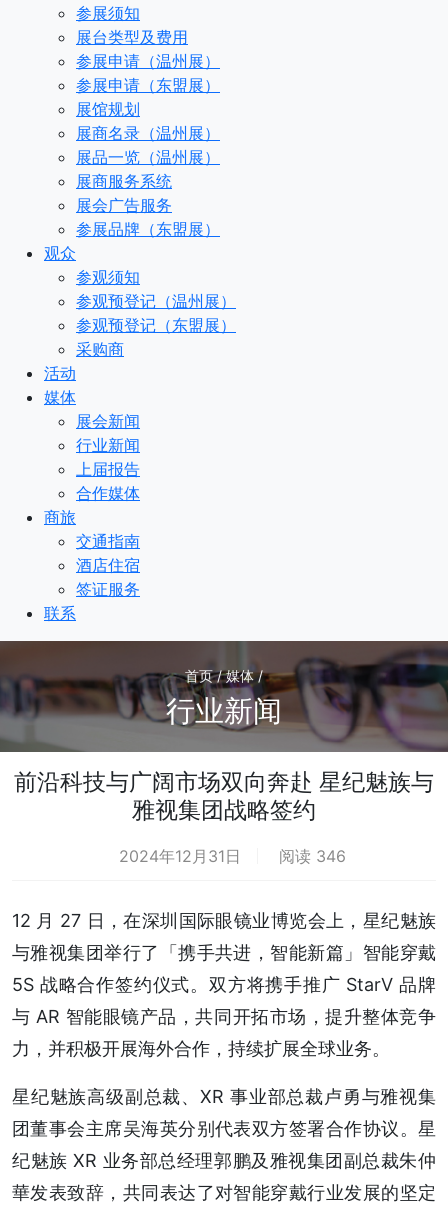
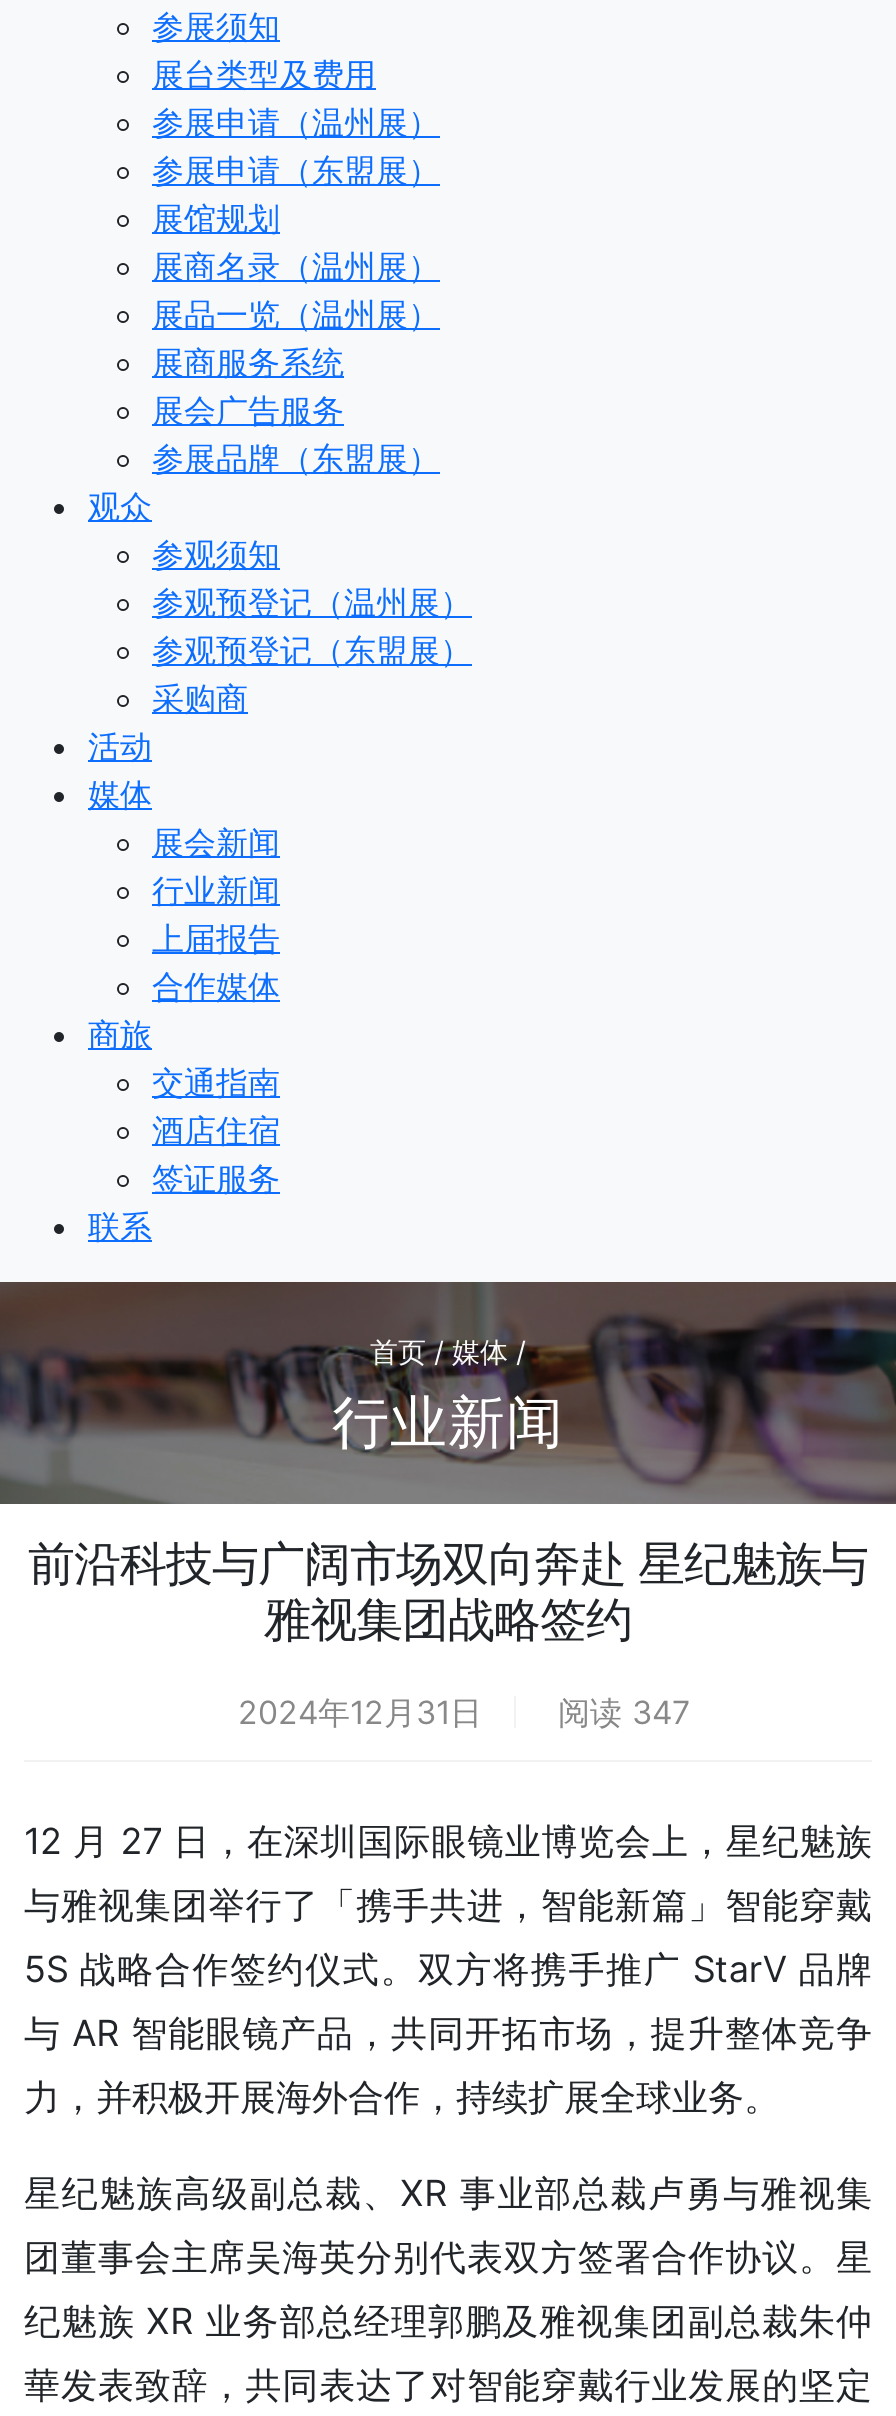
- 2024年12月31日 阅读 346
+ 2024年12月31日 阅读 347
